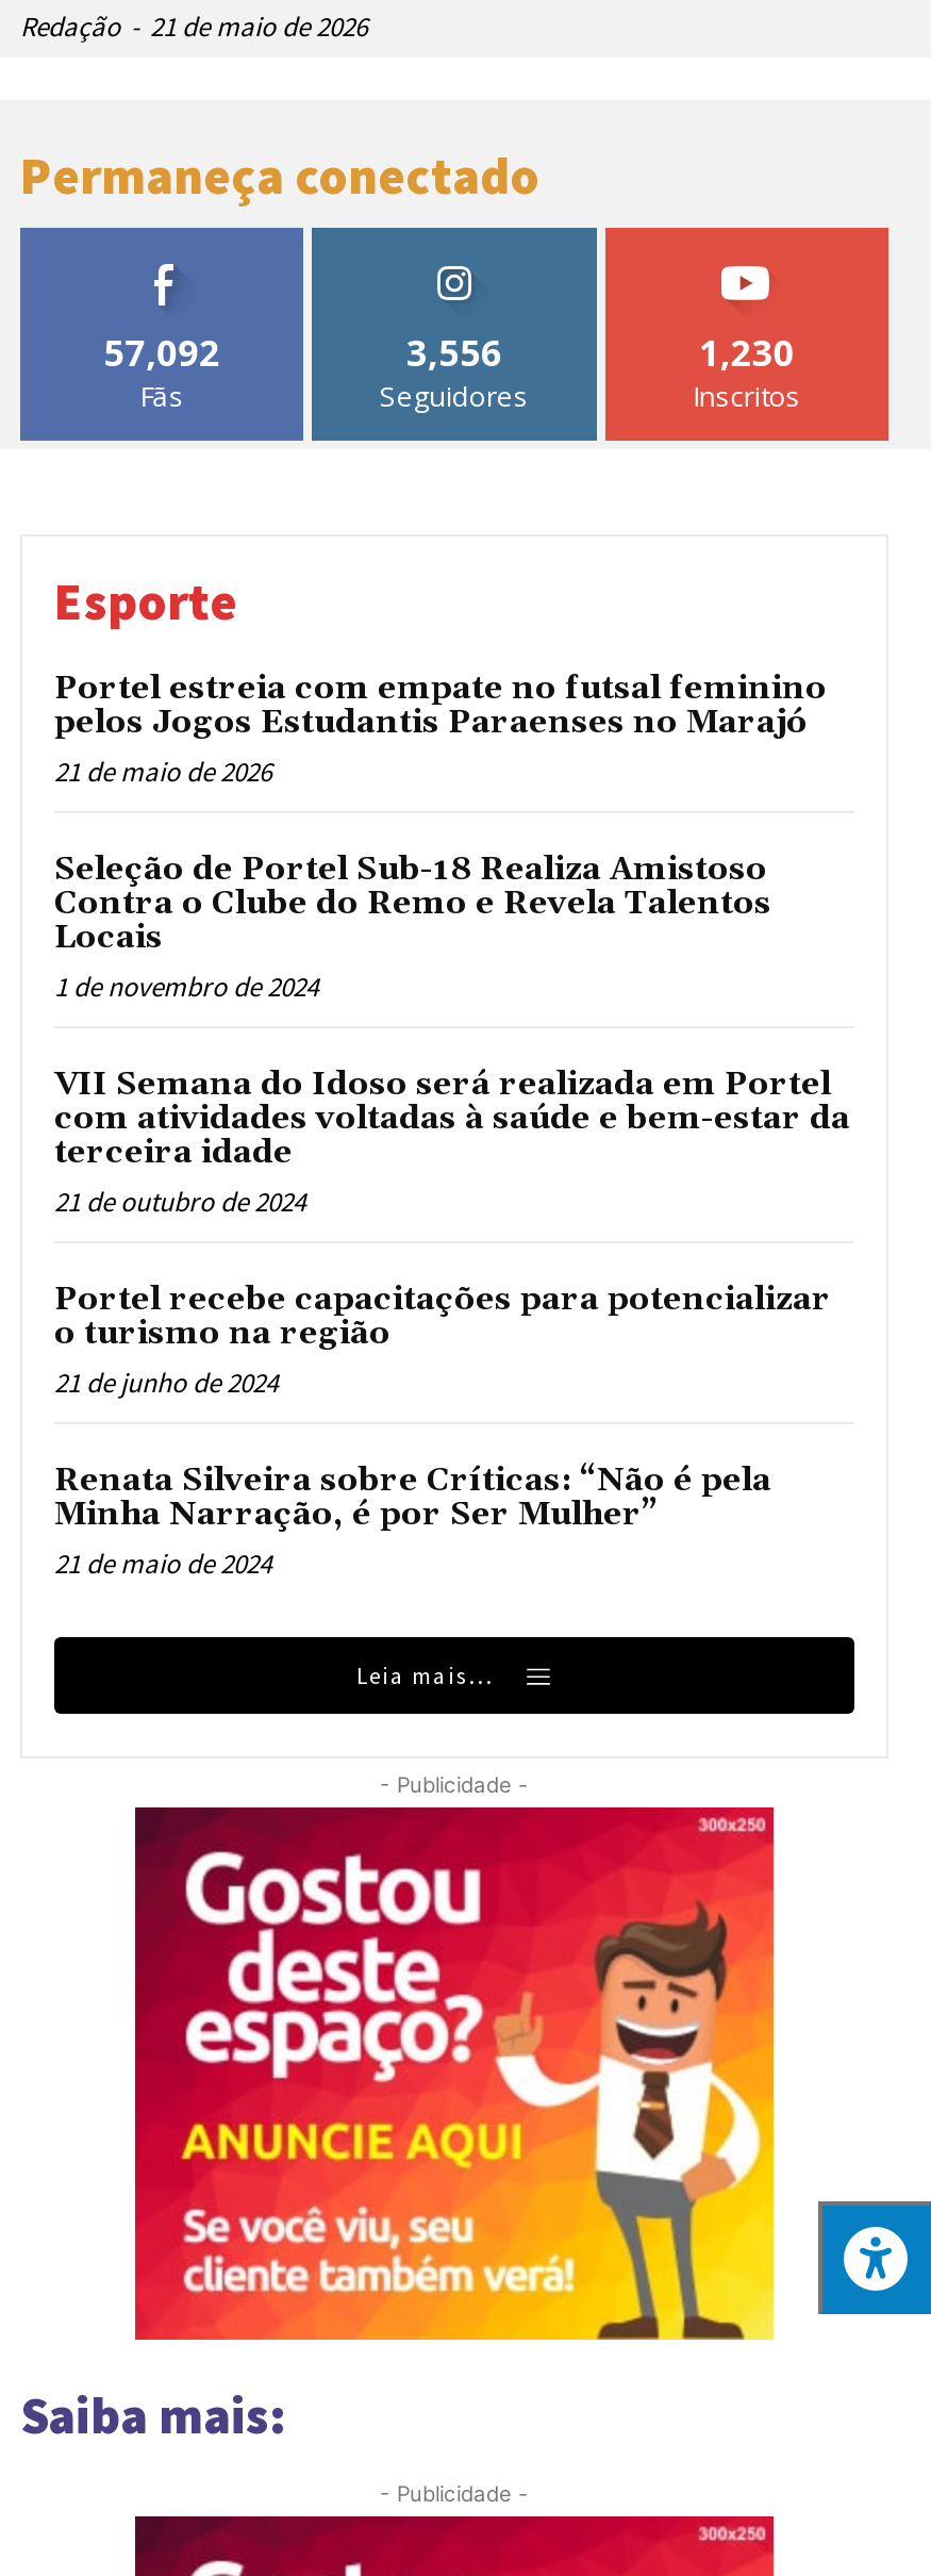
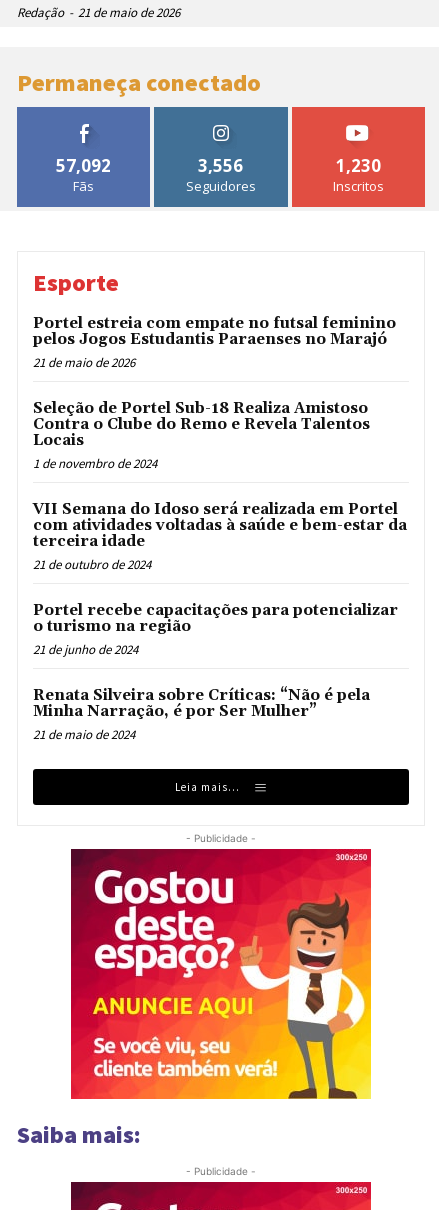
- [image]
